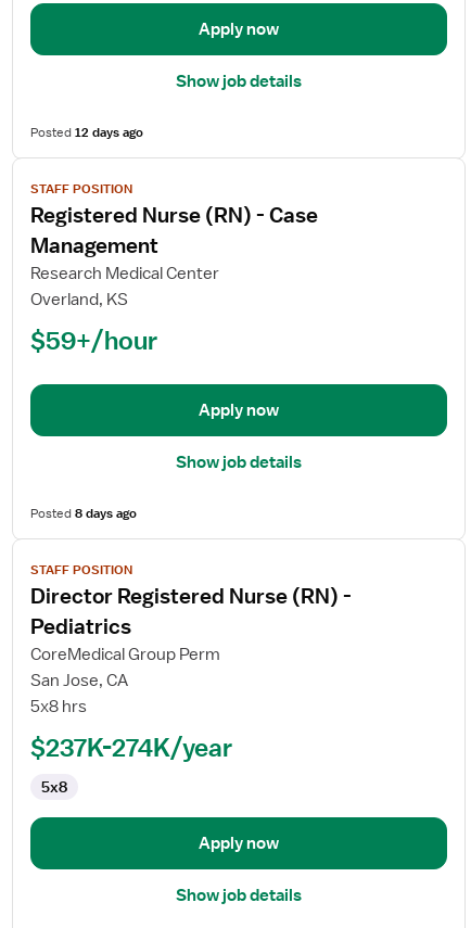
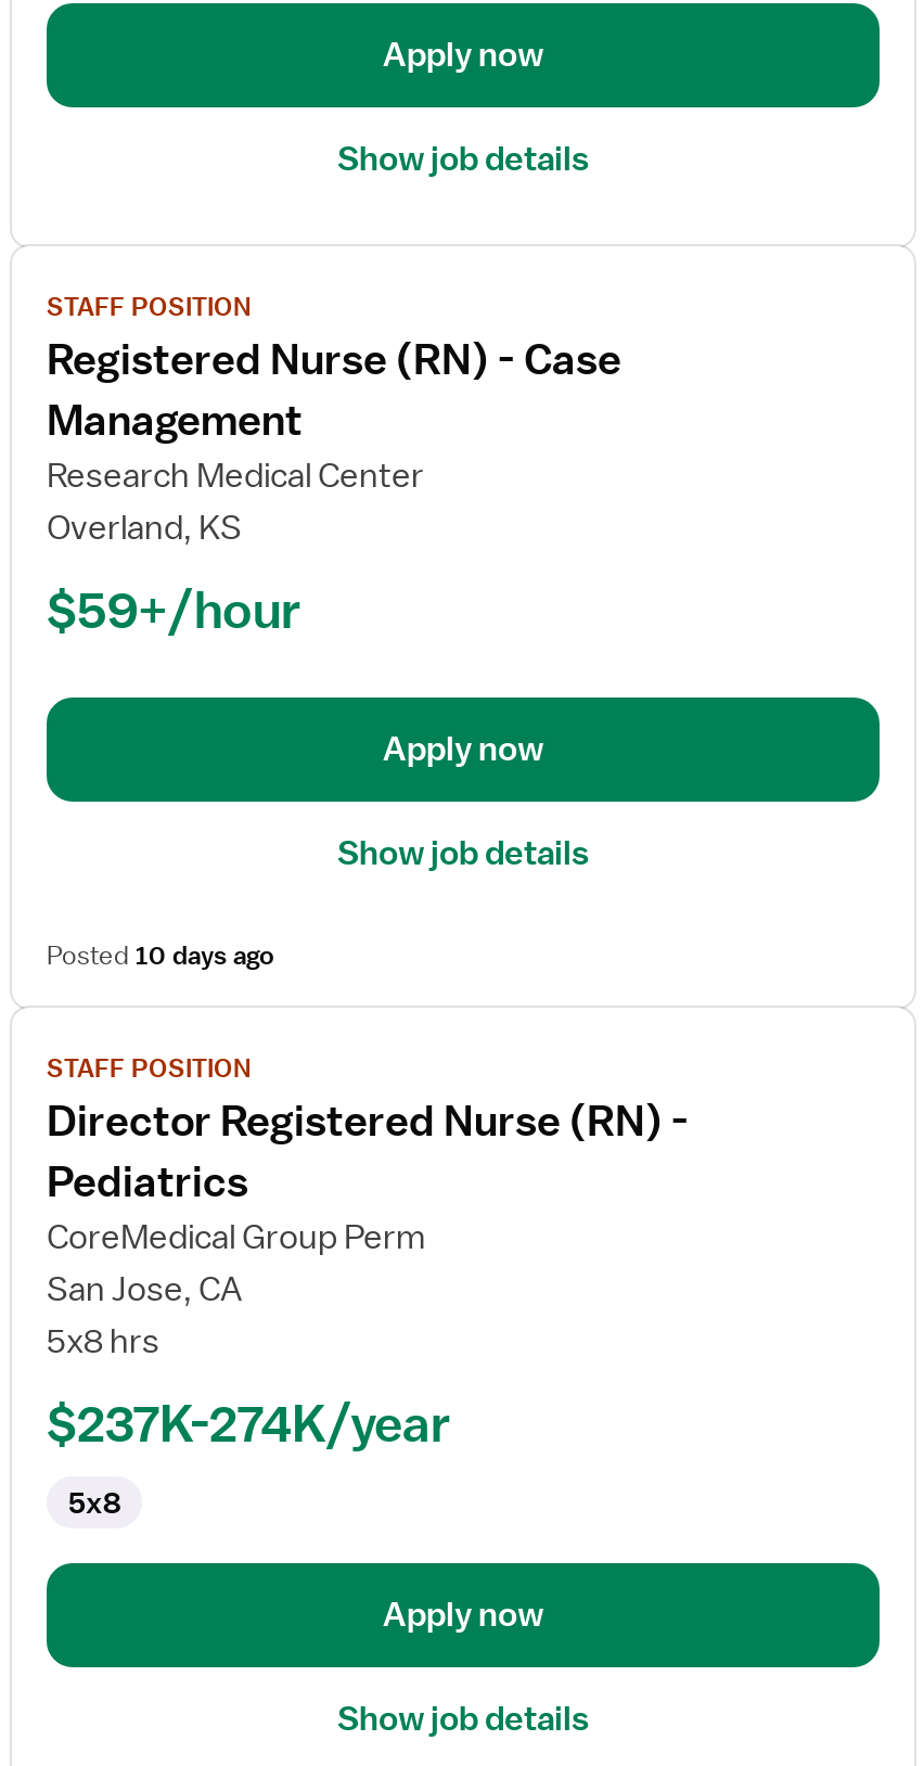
- Posted 12 days ago

- Posted 8 days ago
+ Posted 10 days ago
